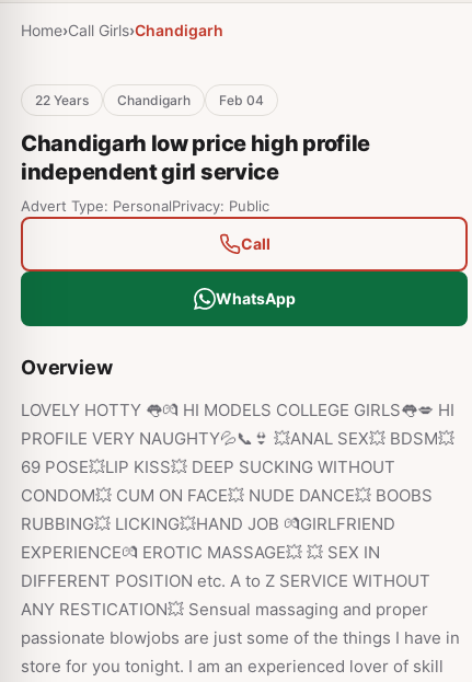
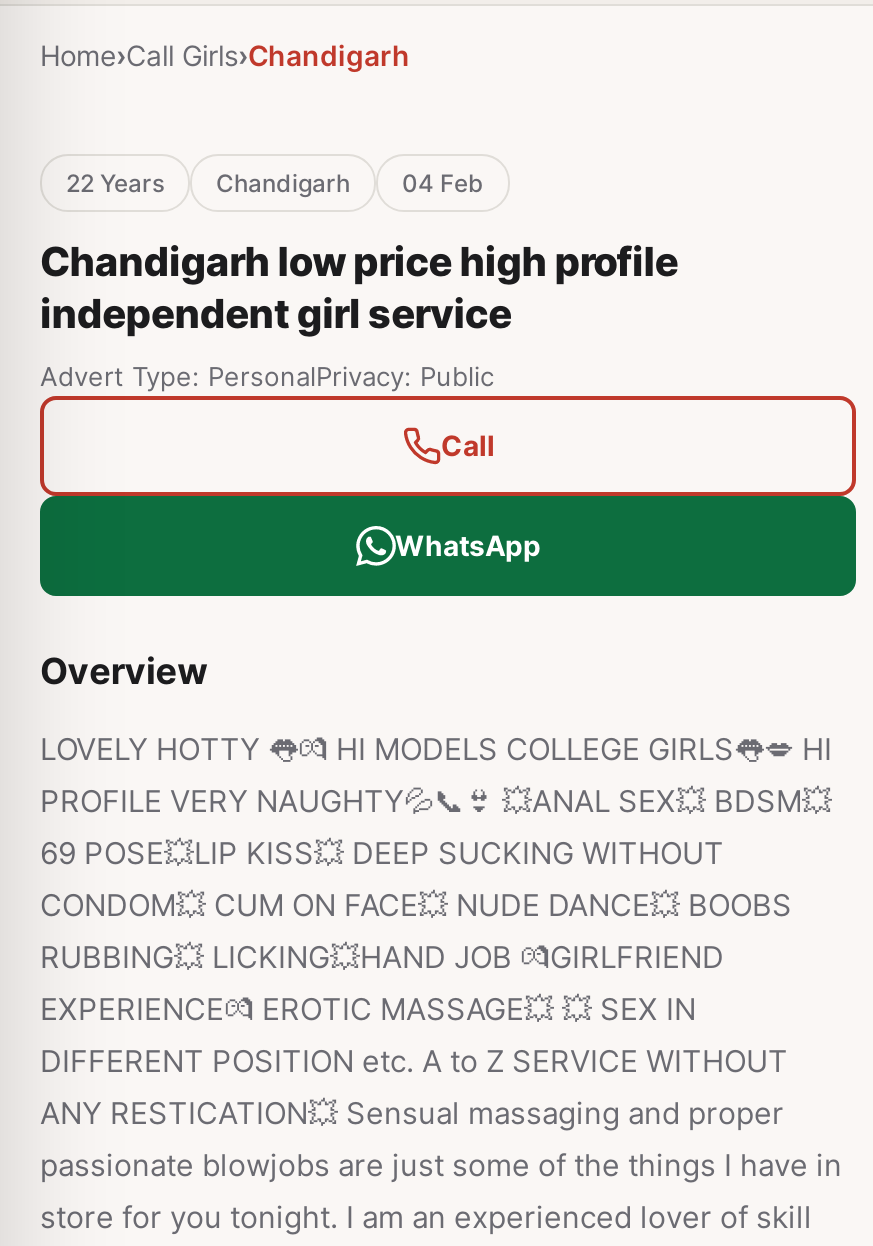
- 22 Years Chandigarh Feb 04
+ 22 Years Chandigarh 04 Feb
